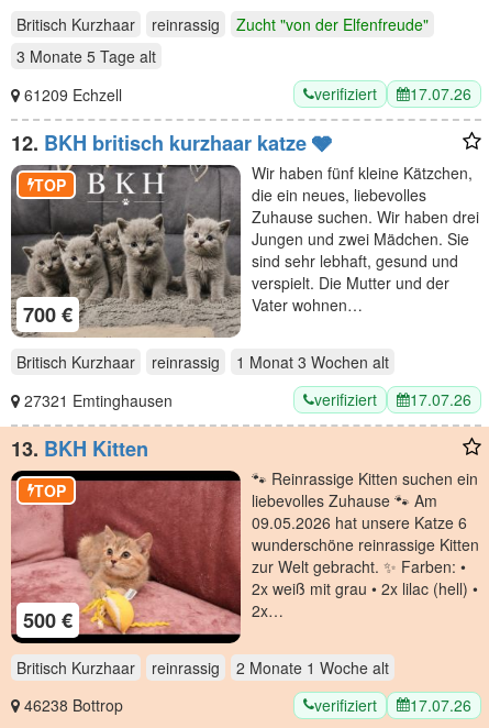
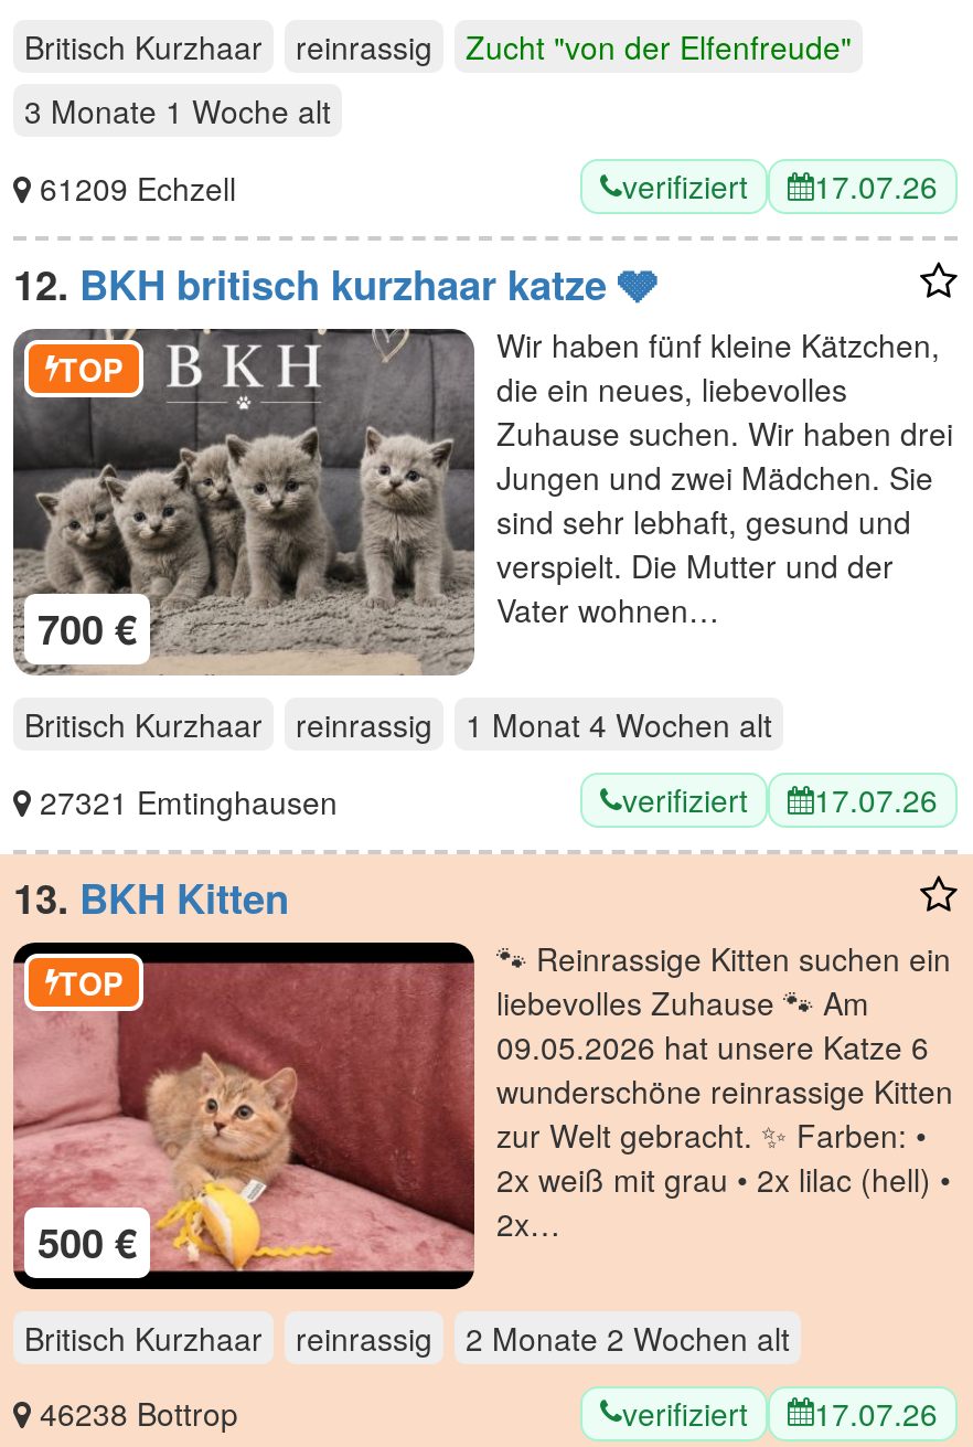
- 3 Monate 5 Tage alt
+ 3 Monate 1 Woche alt

- 1 Monat 3 Wochen alt
+ 1 Monat 4 Wochen alt

- 2 Monate 1 Woche alt
+ 2 Monate 2 Wochen alt
